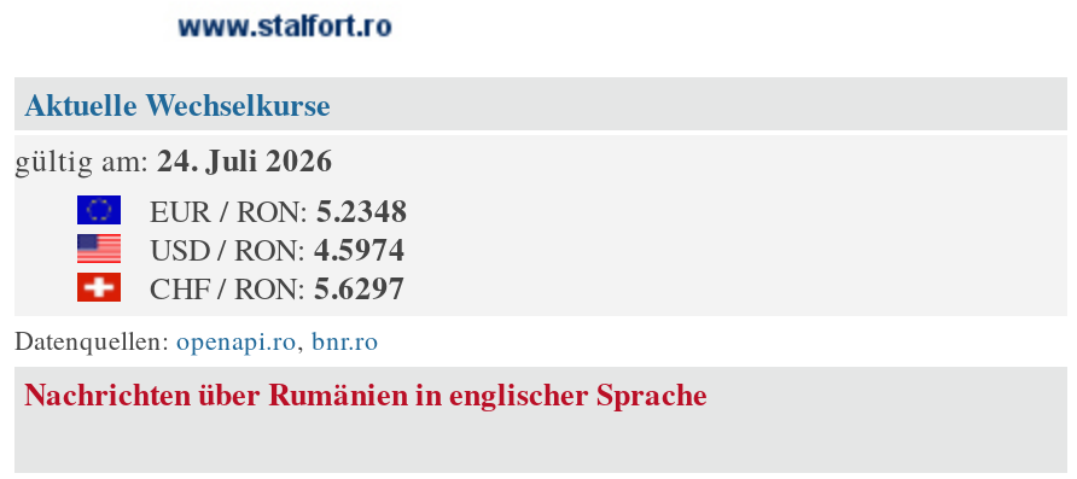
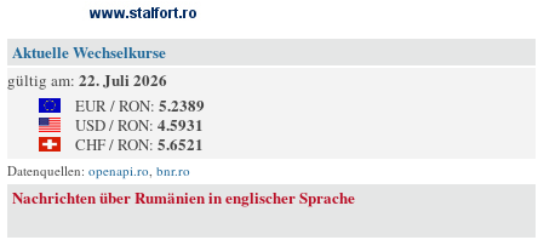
- gültig am: 24. Juli 2026
+ gültig am: 22. Juli 2026

- EUR / RON: 5.2348
+ EUR / RON: 5.2389

- USD / RON: 4.5974
+ USD / RON: 4.5931

- CHF / RON: 5.6297
+ CHF / RON: 5.6521
